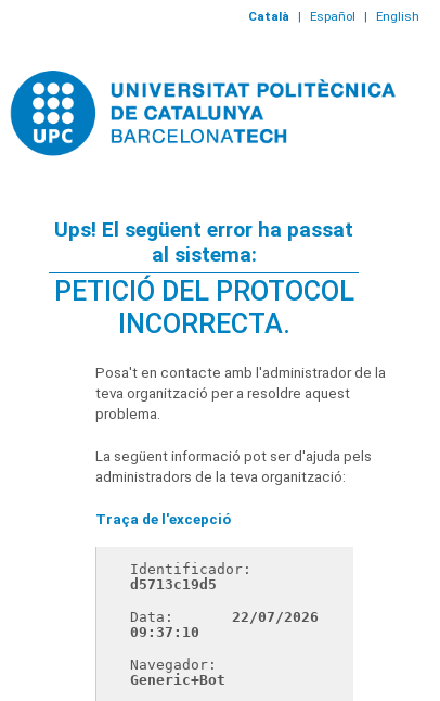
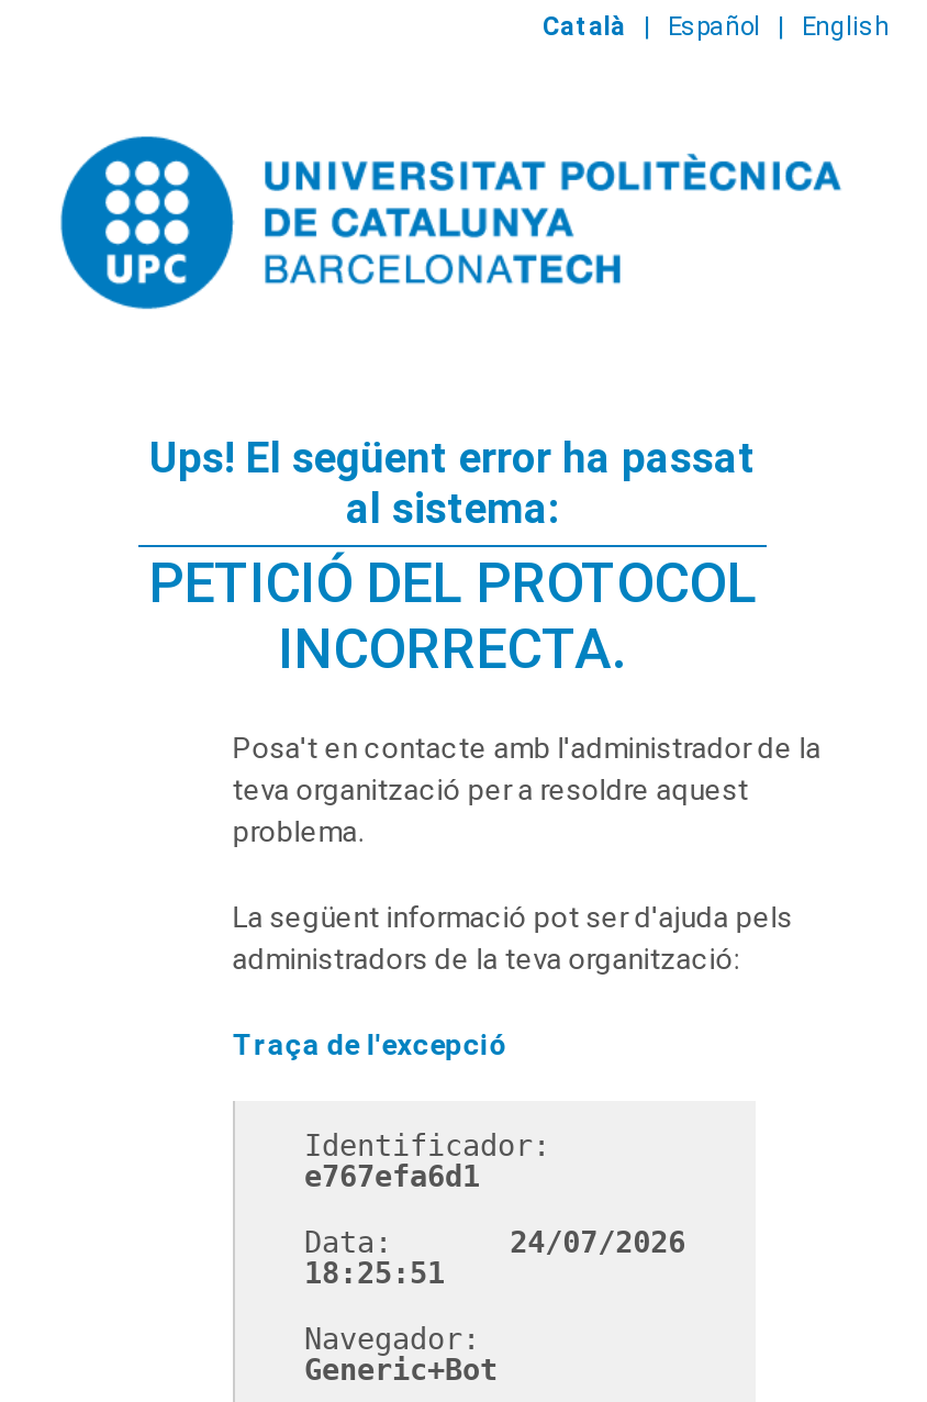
- d5713c19d5
+ e767efa6d1

- Data: 22/07/2026
+ Data: 24/07/2026

- 09:37:10
+ 18:25:51
